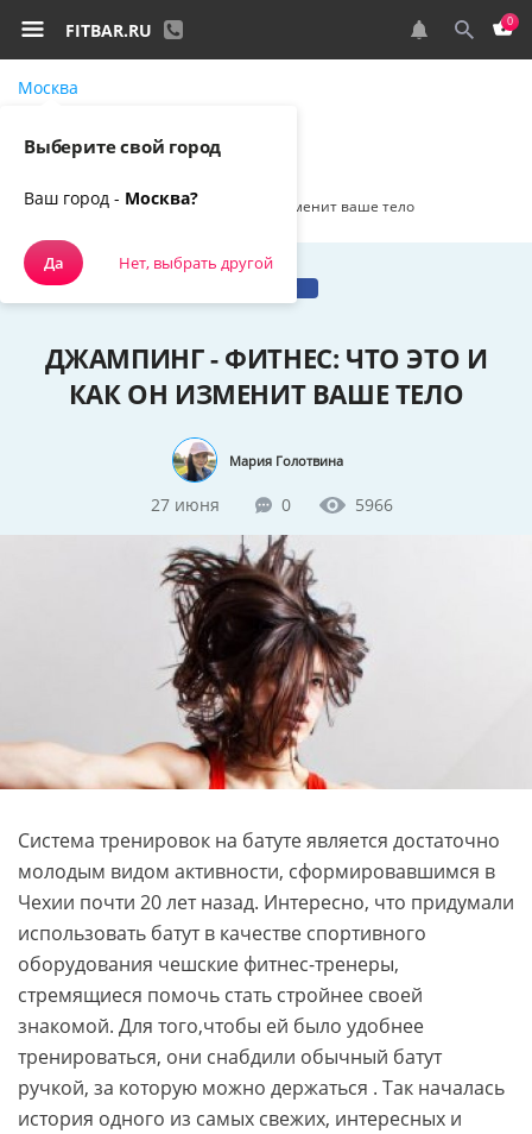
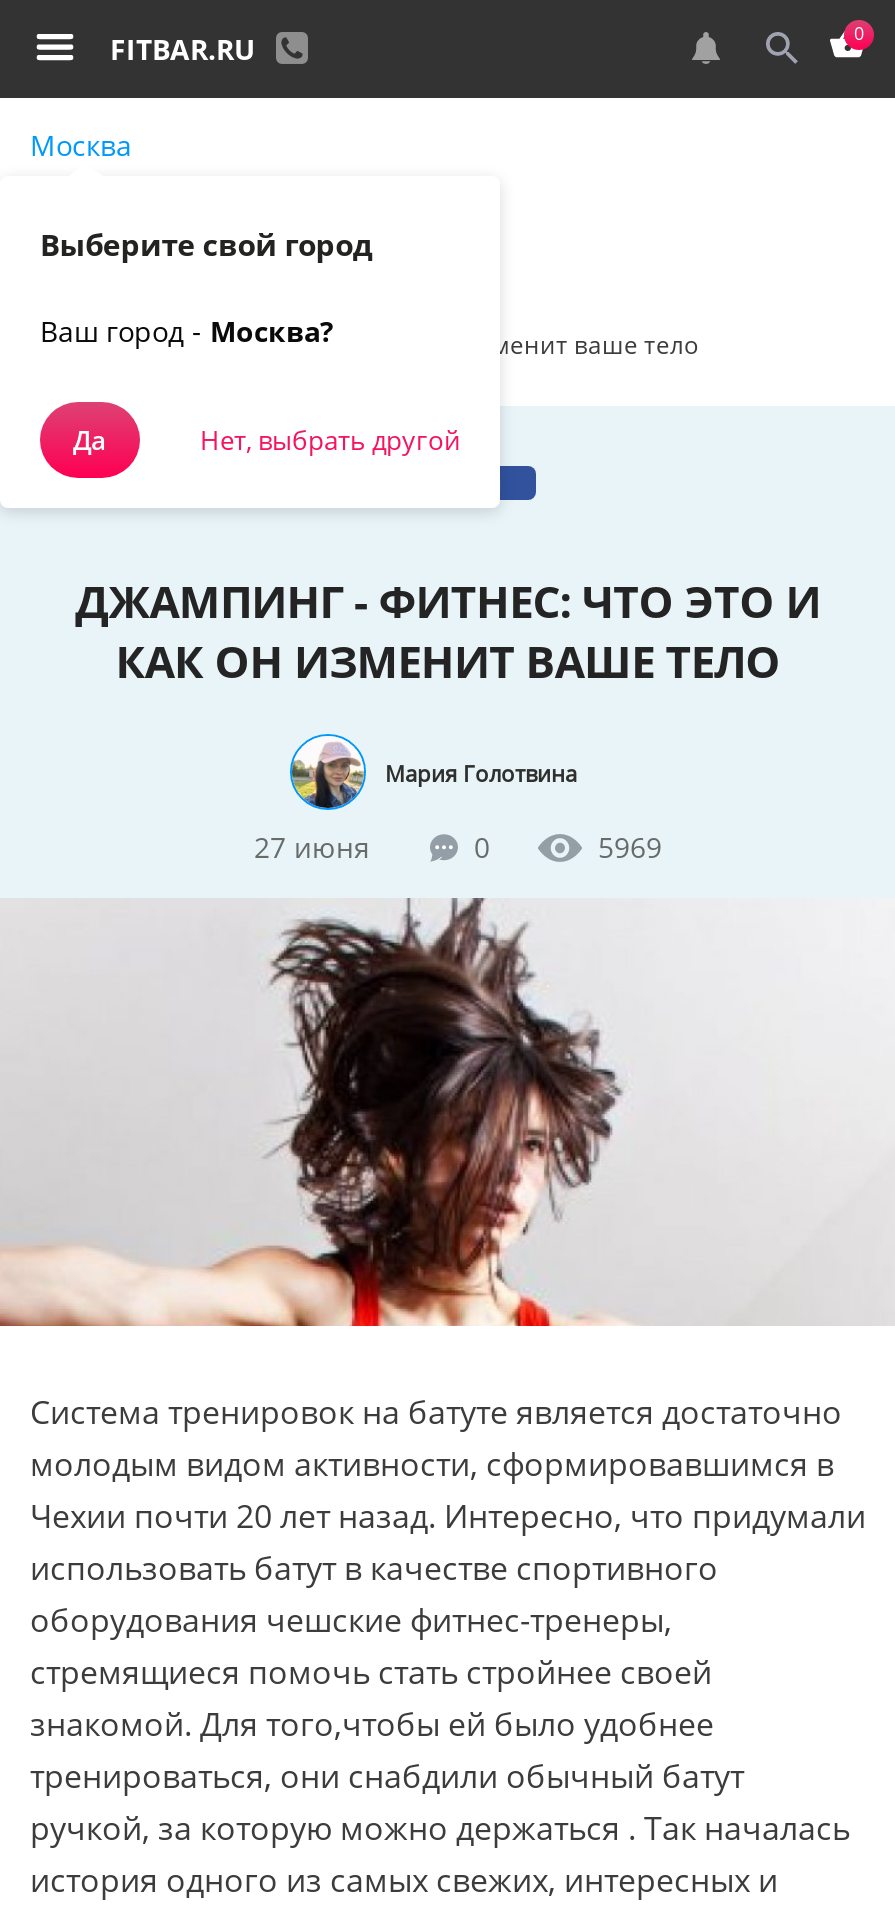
- 5966
+ 5969
